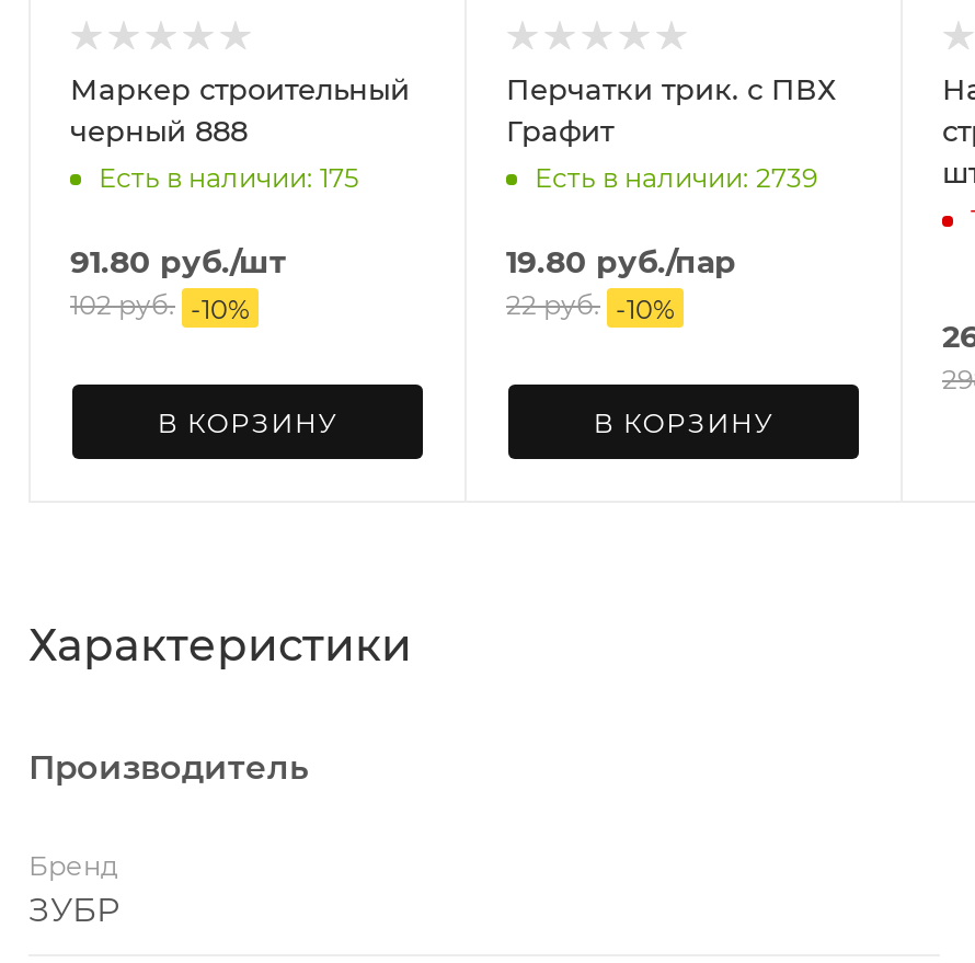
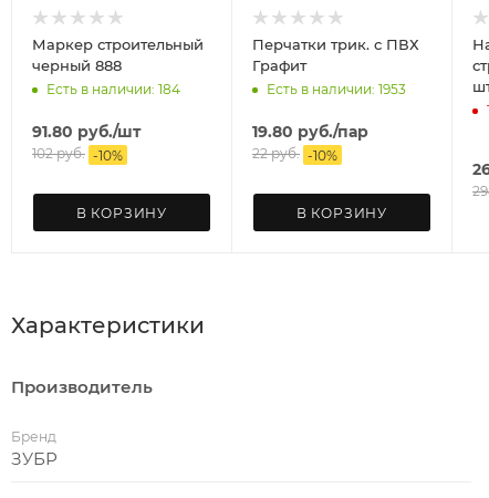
- Есть в наличии: 175
+ Есть в наличии: 184

- Есть в наличии: 2739
+ Есть в наличии: 1953
